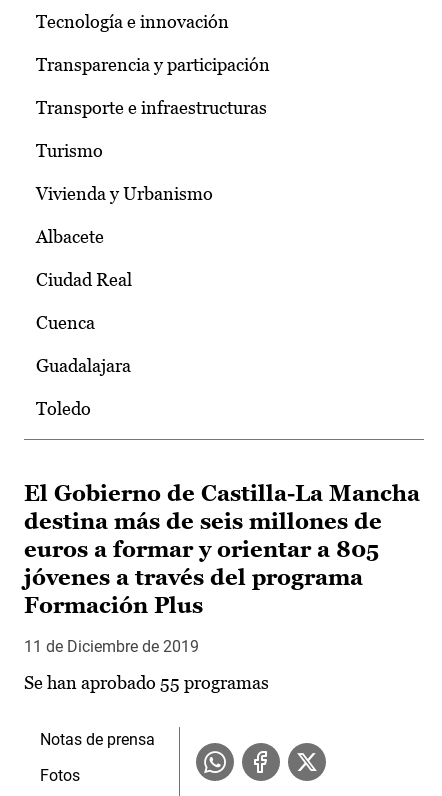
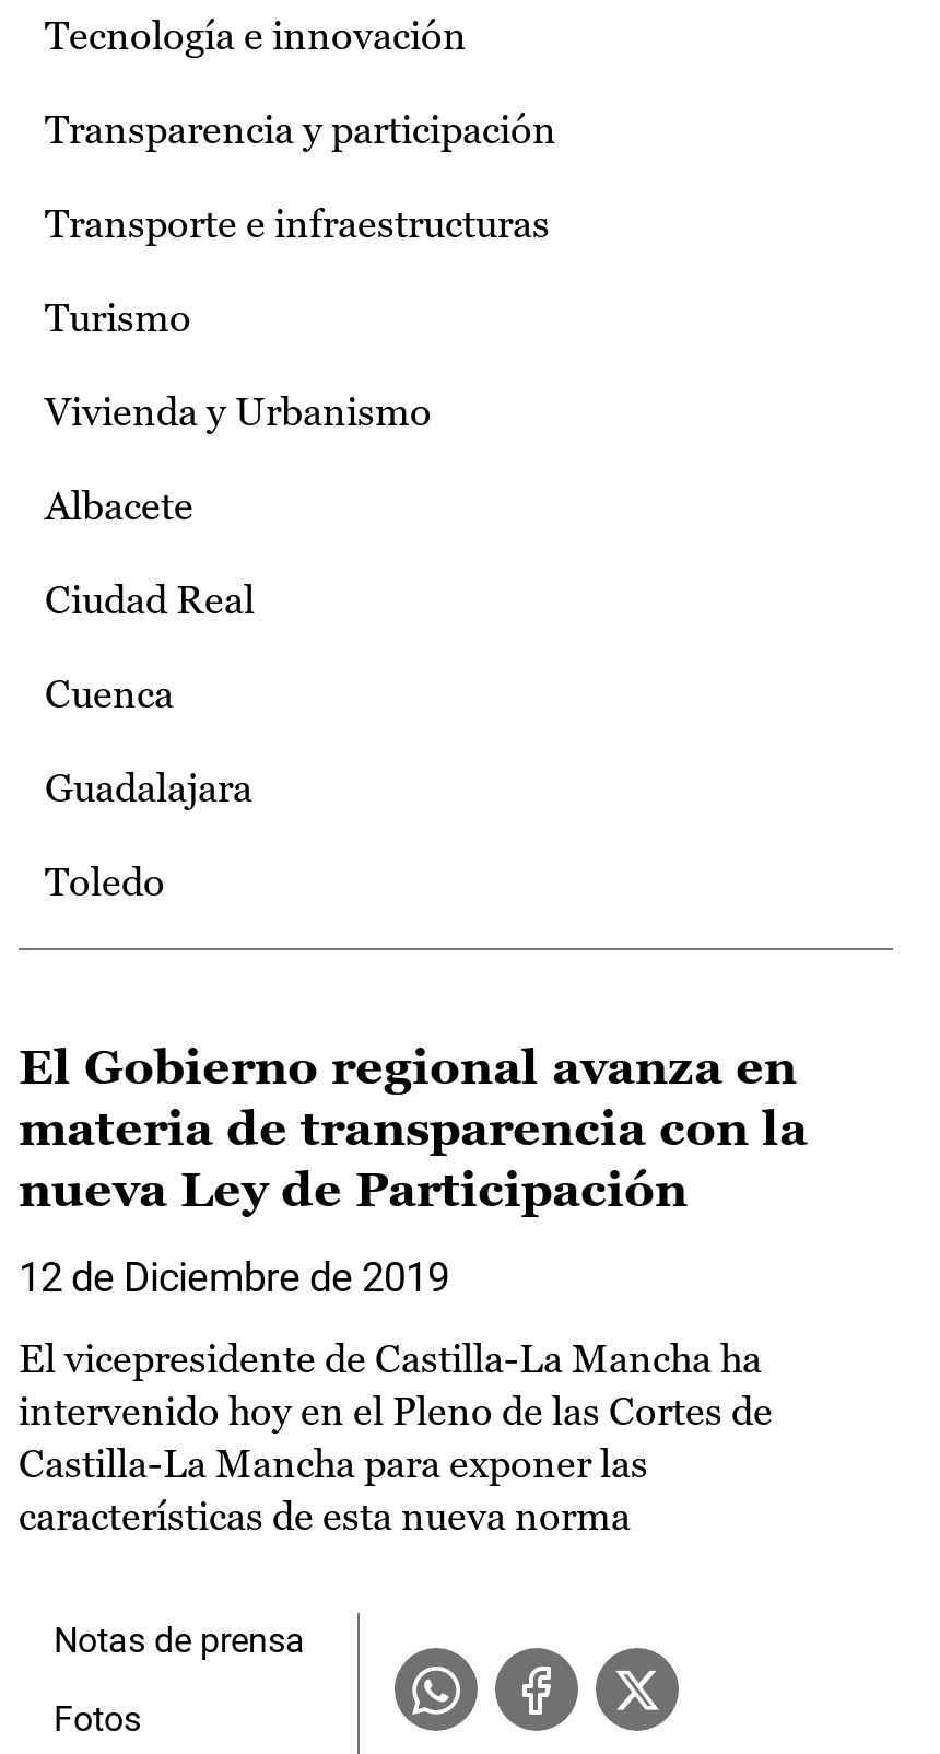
- El Gobierno de Castilla-La Mancha
- destina más de seis millones de
- euros a formar y orientar a 805
- jóvenes a través del programa
- Formación Plus
+ El Gobierno regional avanza en
+ materia de transparencia con la
+ nueva Ley de Participación

- 11 de Diciembre de 2019
+ 12 de Diciembre de 2019

- Se han aprobado 55 programas
+ El vicepresidente de Castilla-La Mancha ha
+ intervenido hoy en el Pleno de las Cortes de
+ Castilla-La Mancha para exponer las
+ características de esta nueva norma
